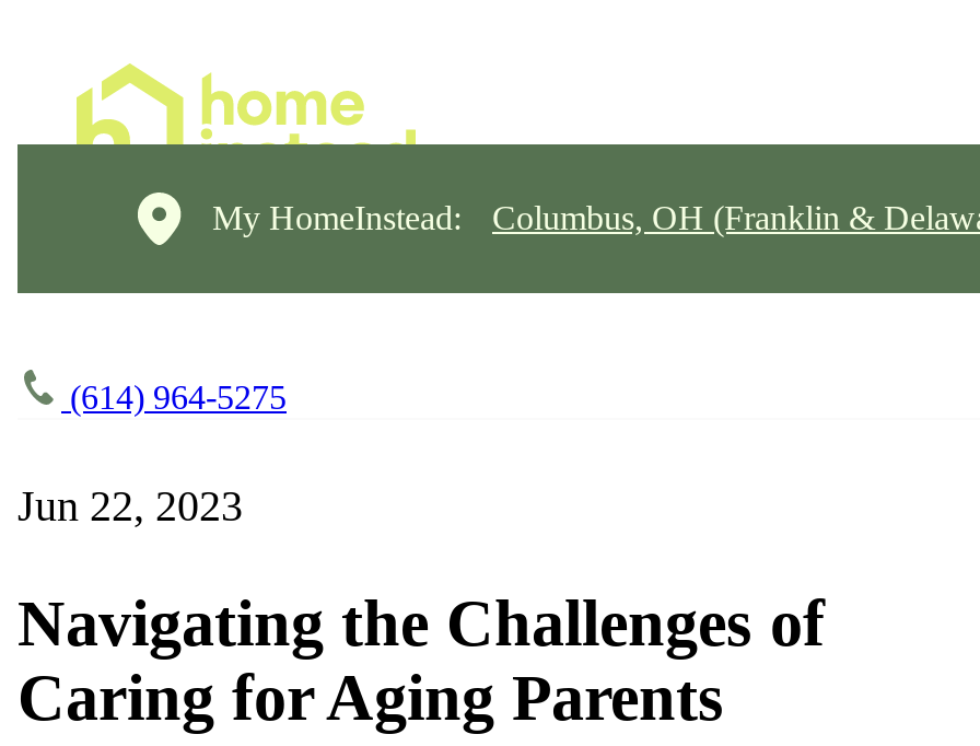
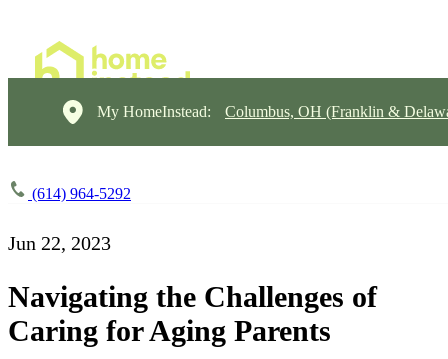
- (614) 964-5275
+ (614) 964-5292
